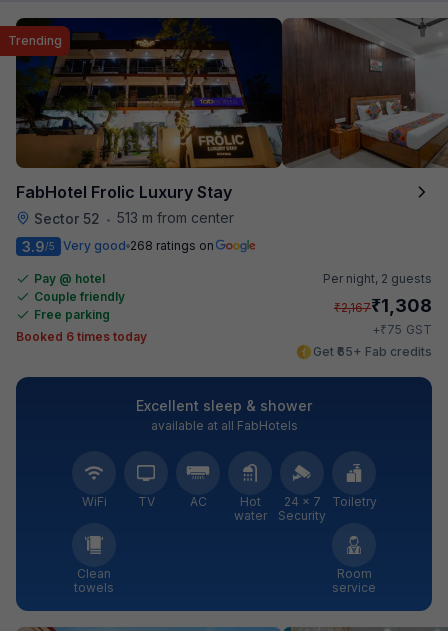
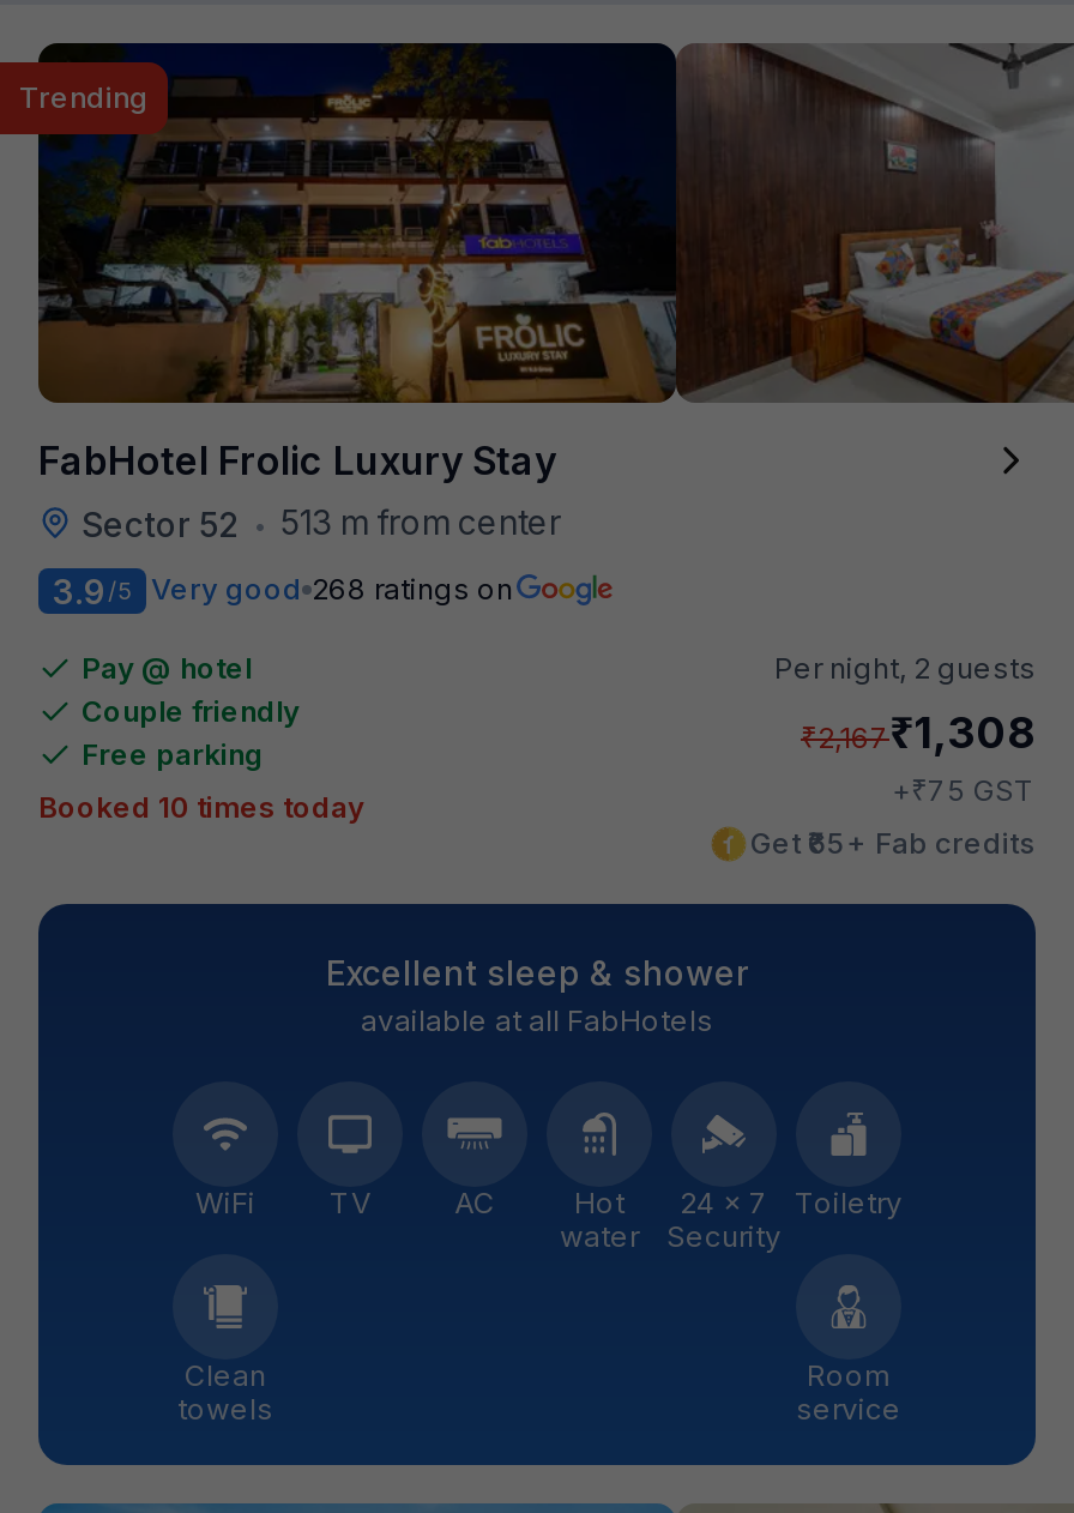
- Booked 6 times today
+ Booked 10 times today
